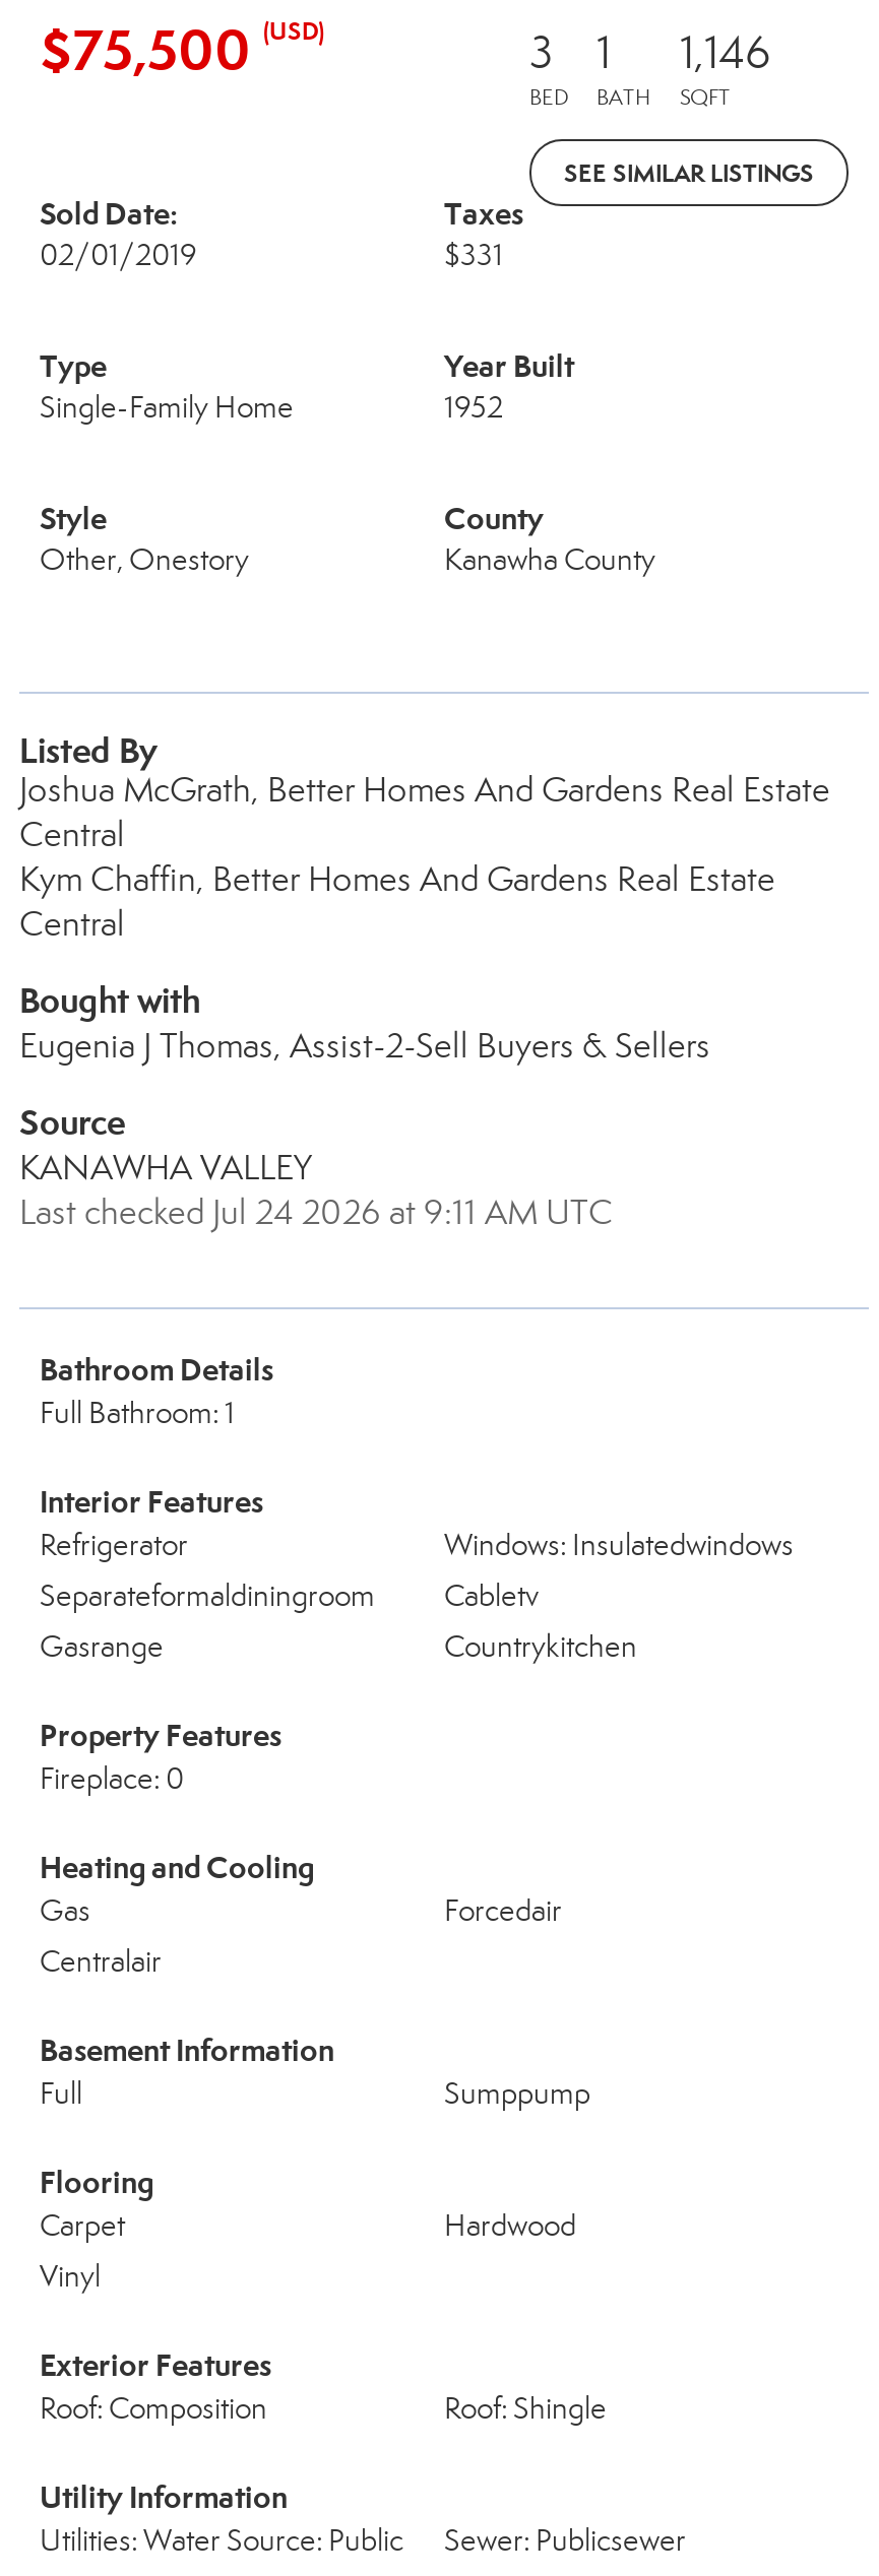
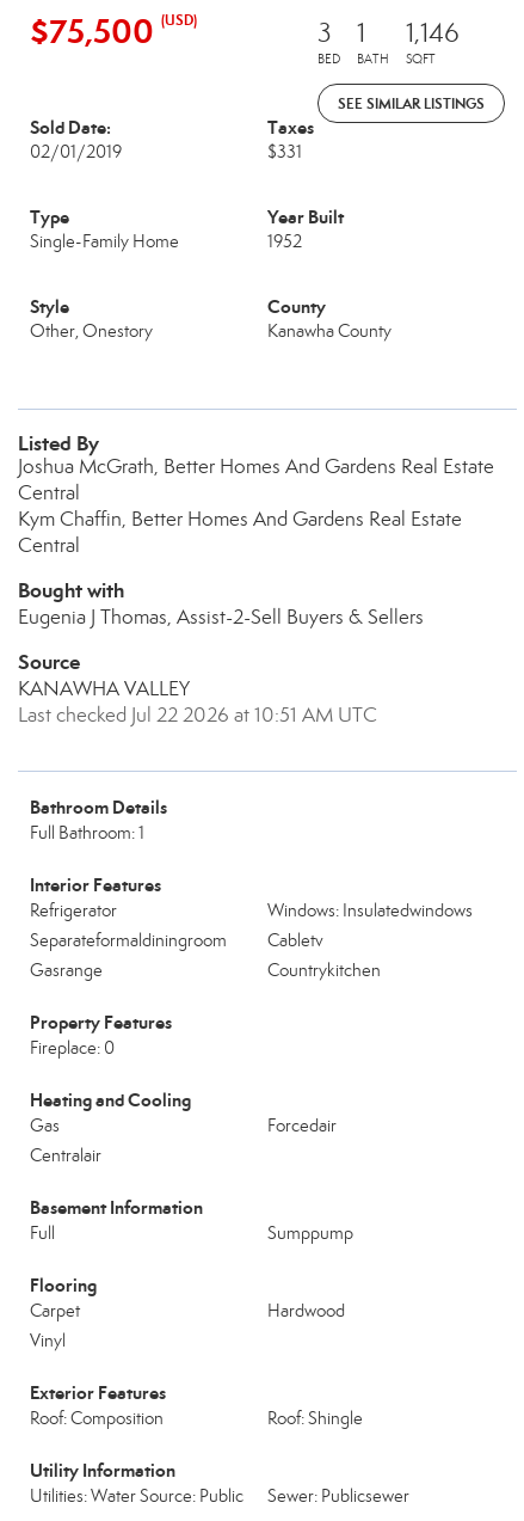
- Last checked Jul 24 2026 at 9:11 AM UTC
+ Last checked Jul 22 2026 at 10:51 AM UTC
